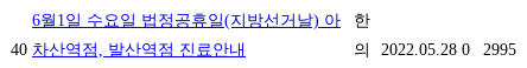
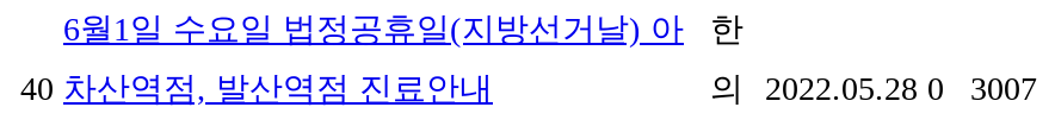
- 의 2022.05.28 0 2995
+ 의 2022.05.28 0 3007
